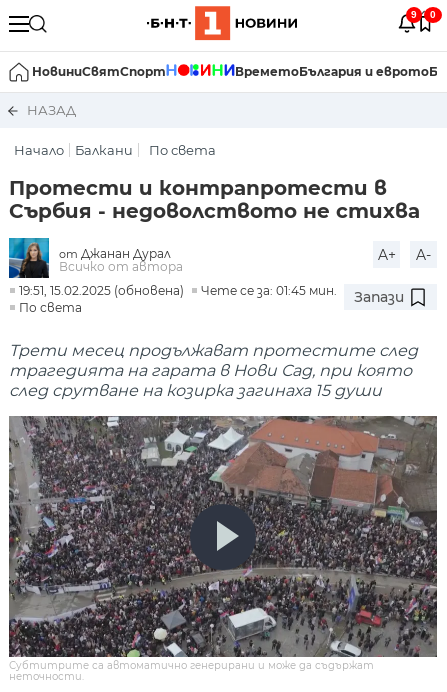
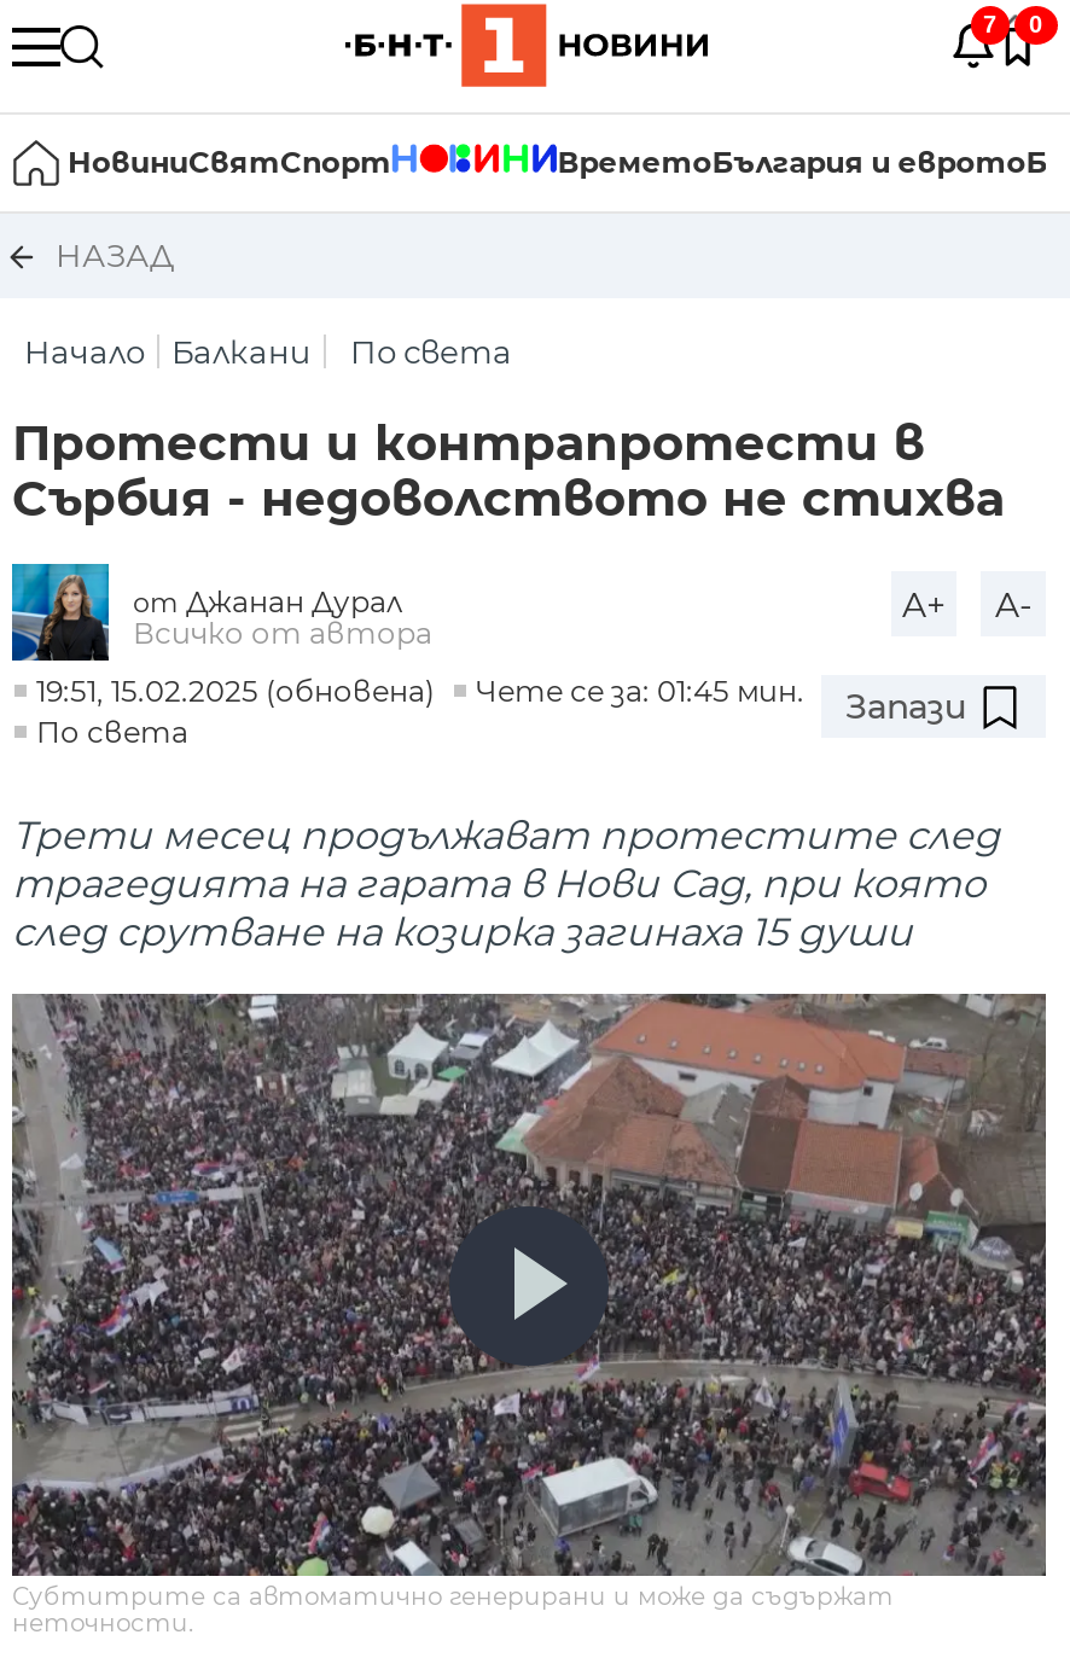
- 9 0
+ 7 0
